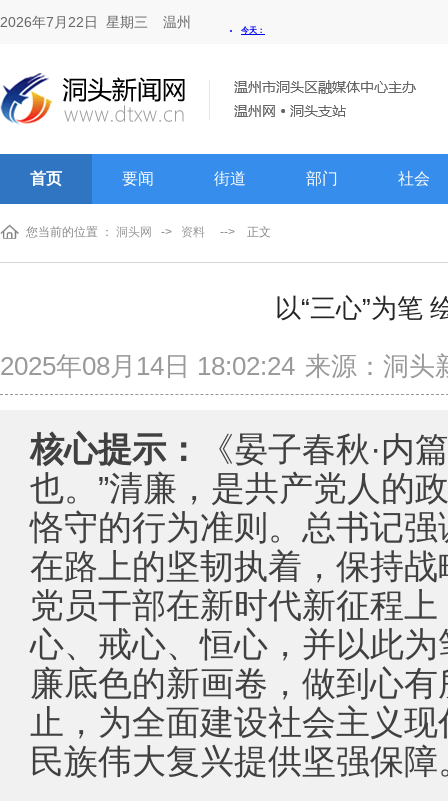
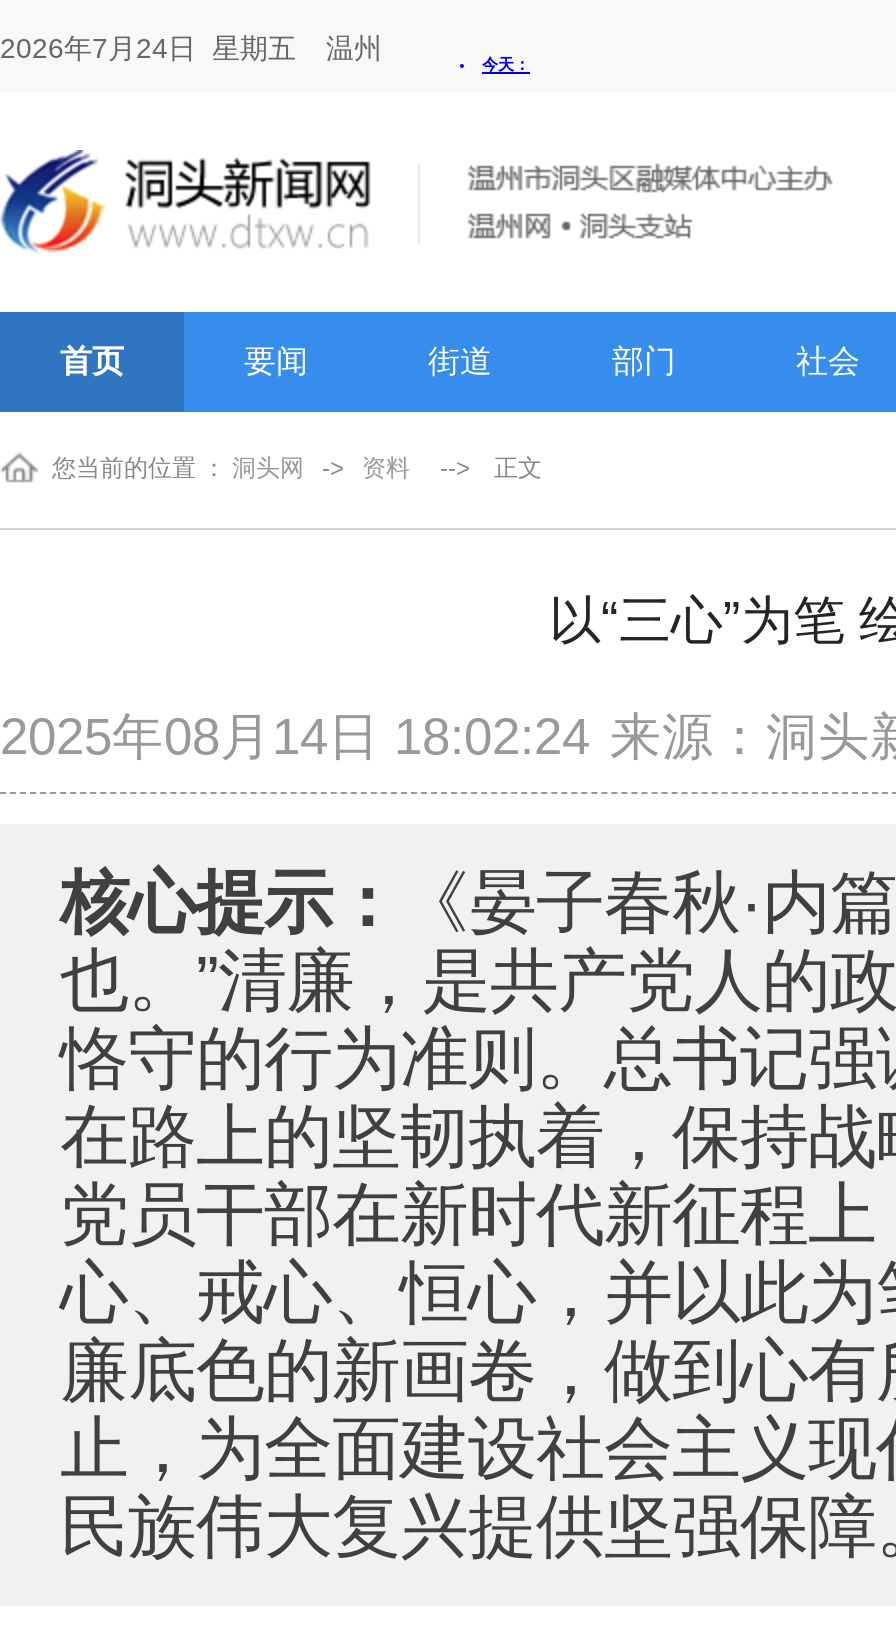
- 2026年7月22日 星期三
+ 2026年7月24日 星期五
